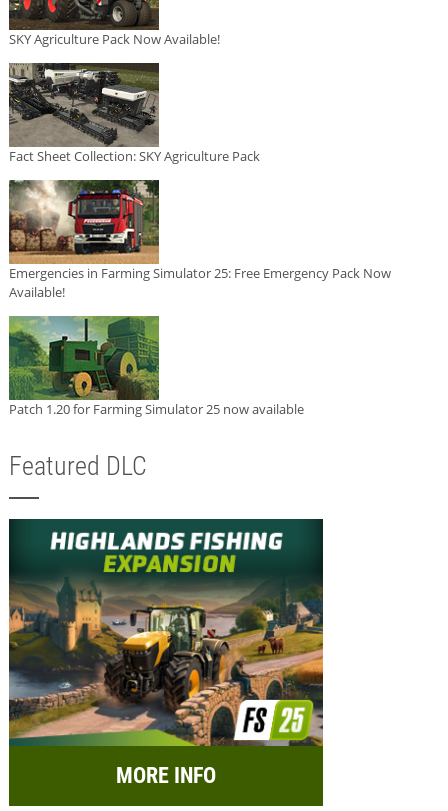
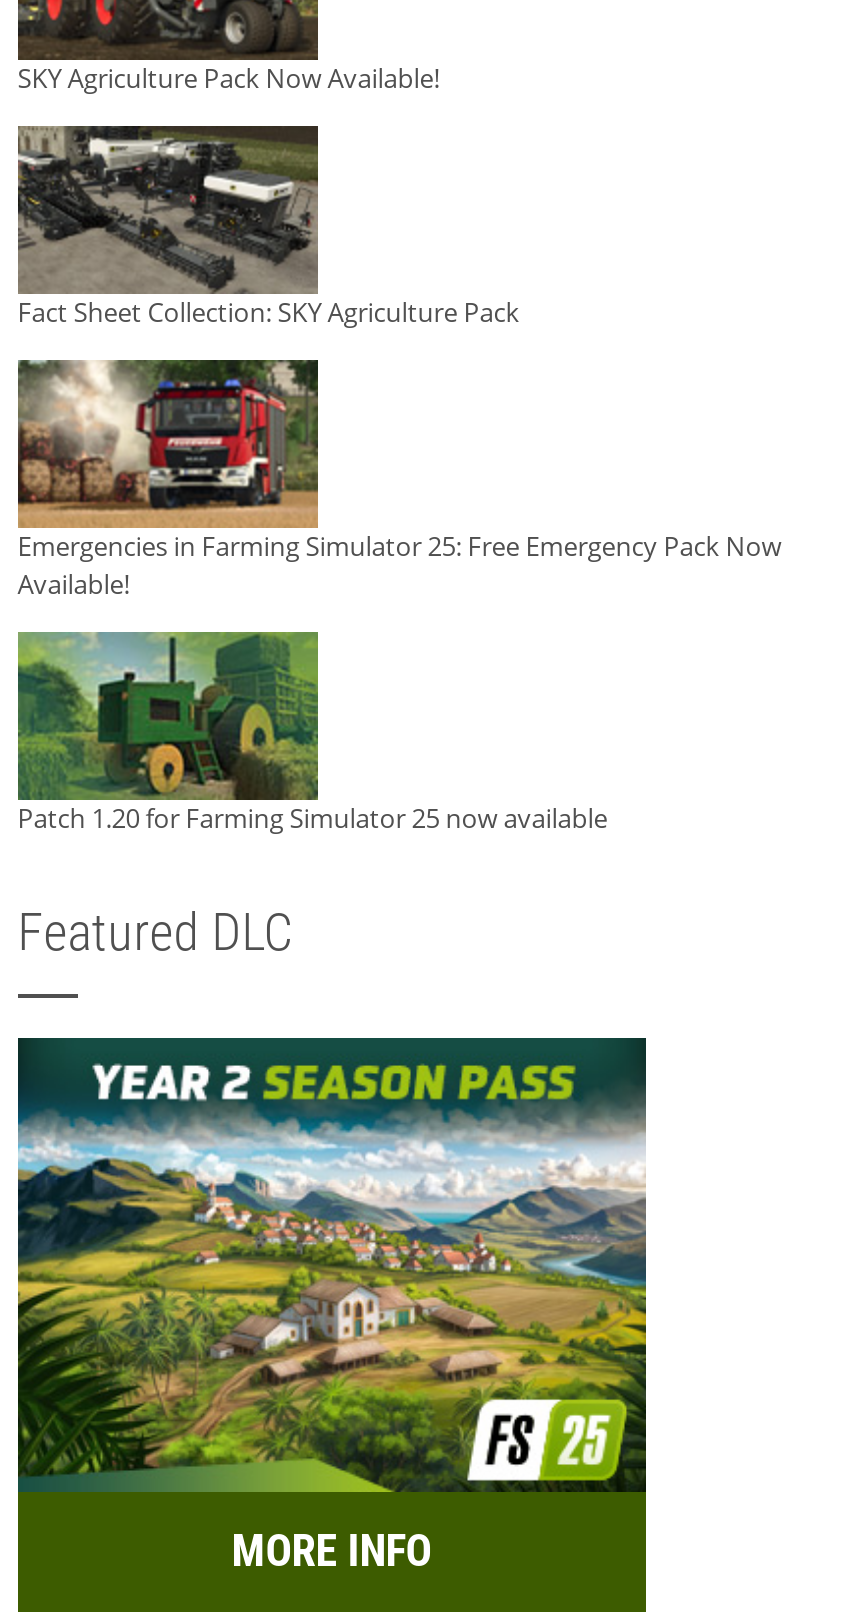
- [image]
+ [image]
